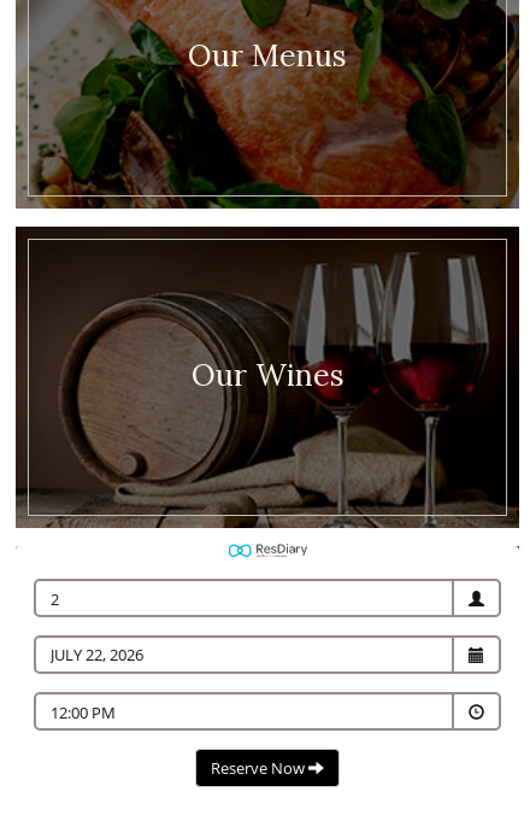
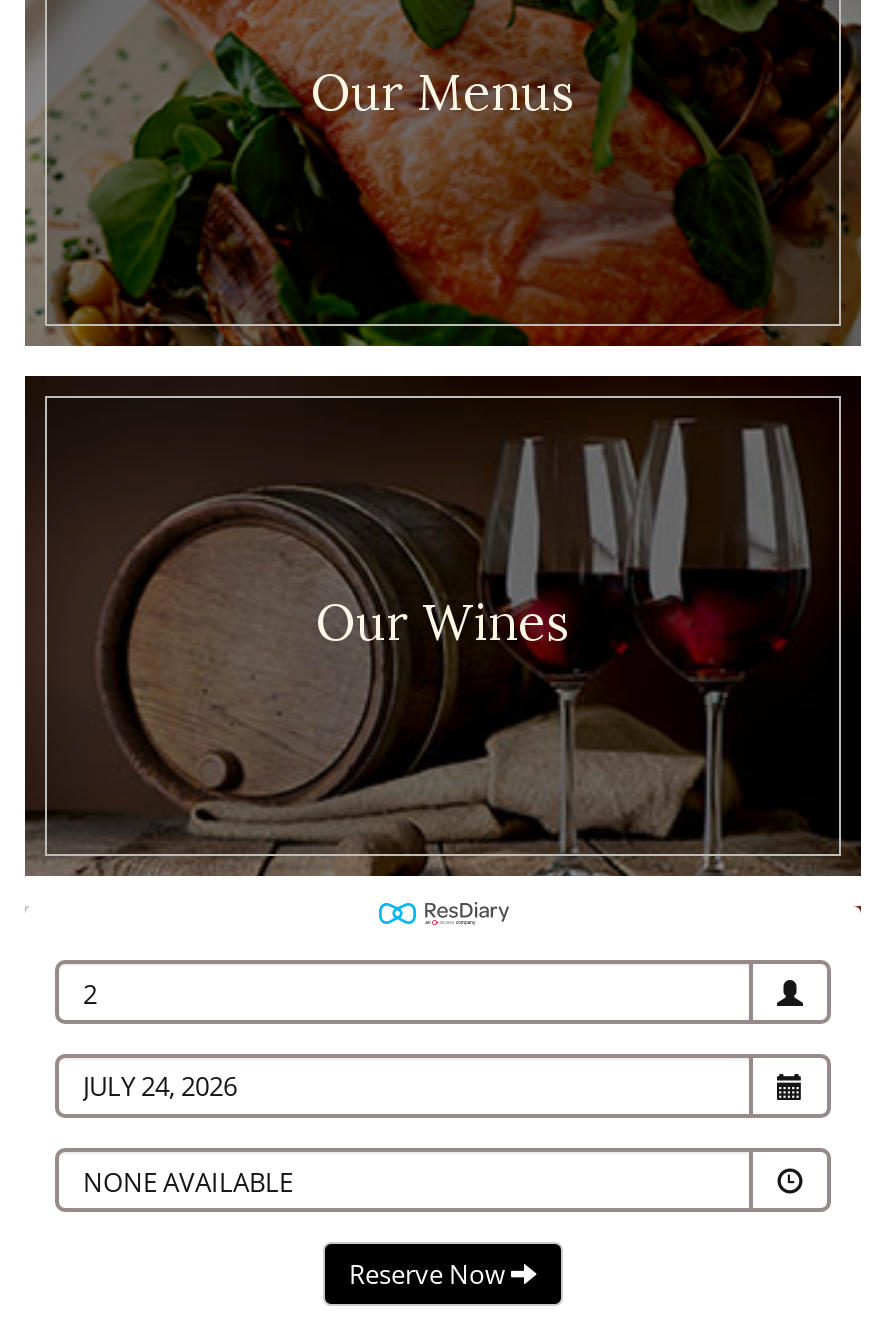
- 12:00 PM
+ NONE AVAILABLE
